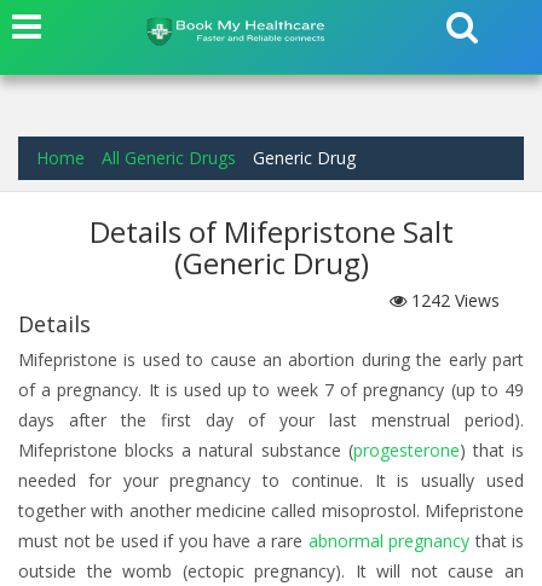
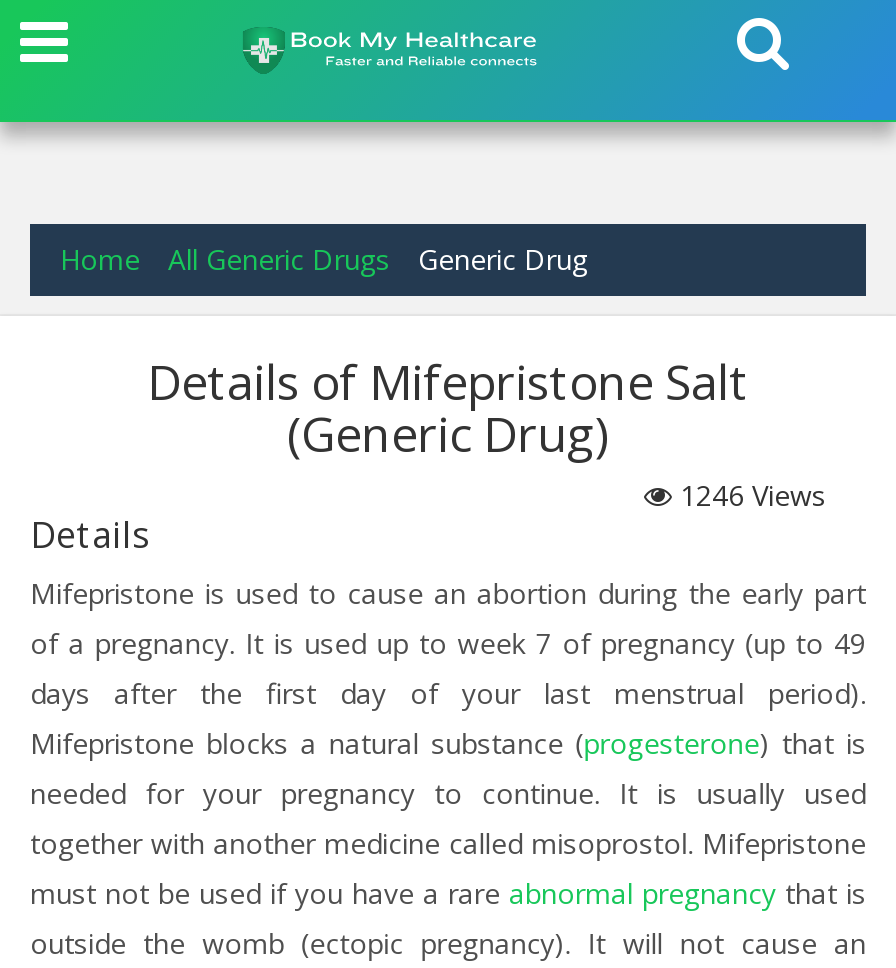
- 1242 Views
+ 1246 Views
